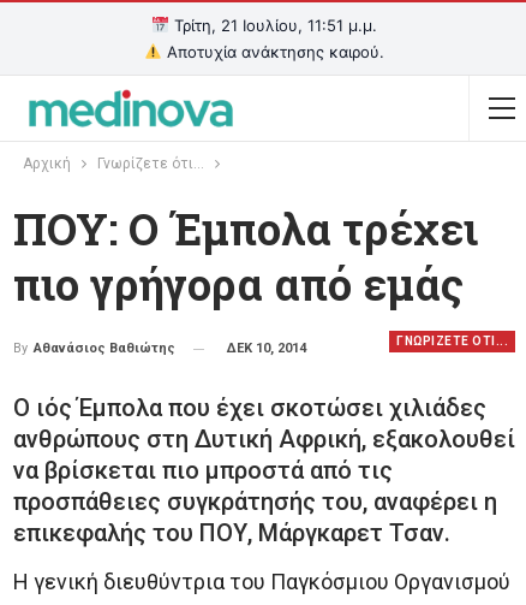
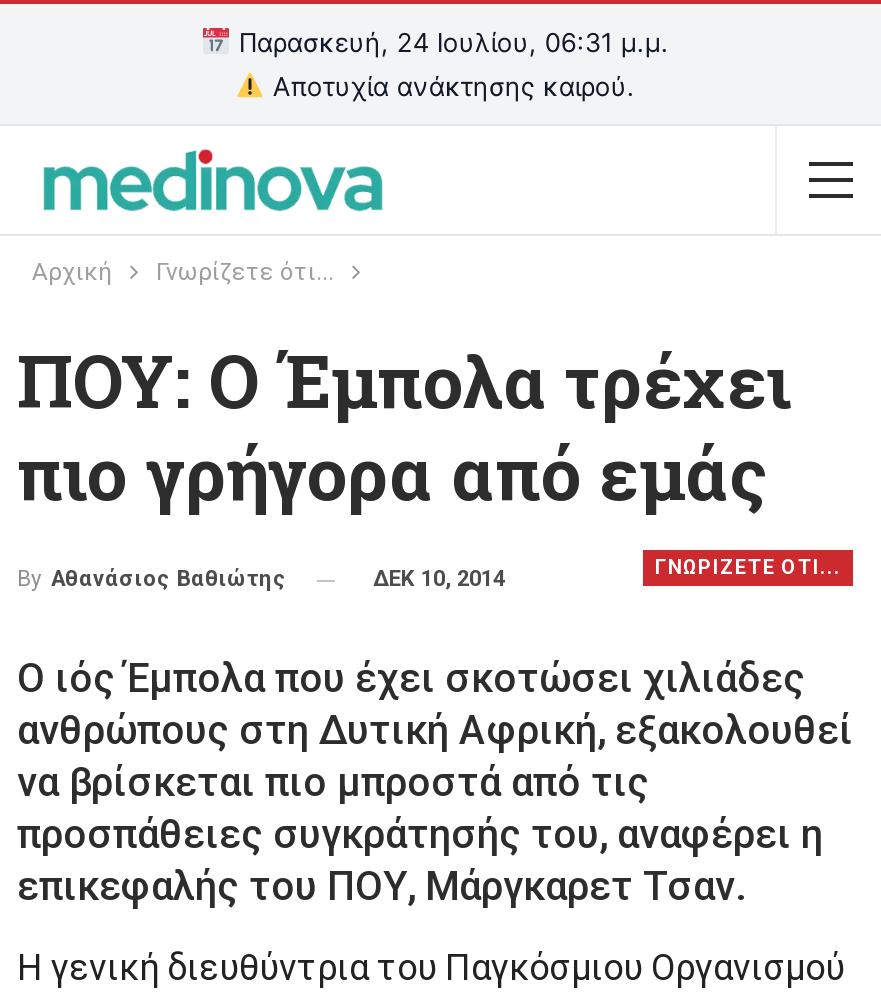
- Τρίτη, 21 Ιουλίου, 11:51 μ.μ.
+ Παρασκευή, 24 Ιουλίου, 06:31 μ.μ.
